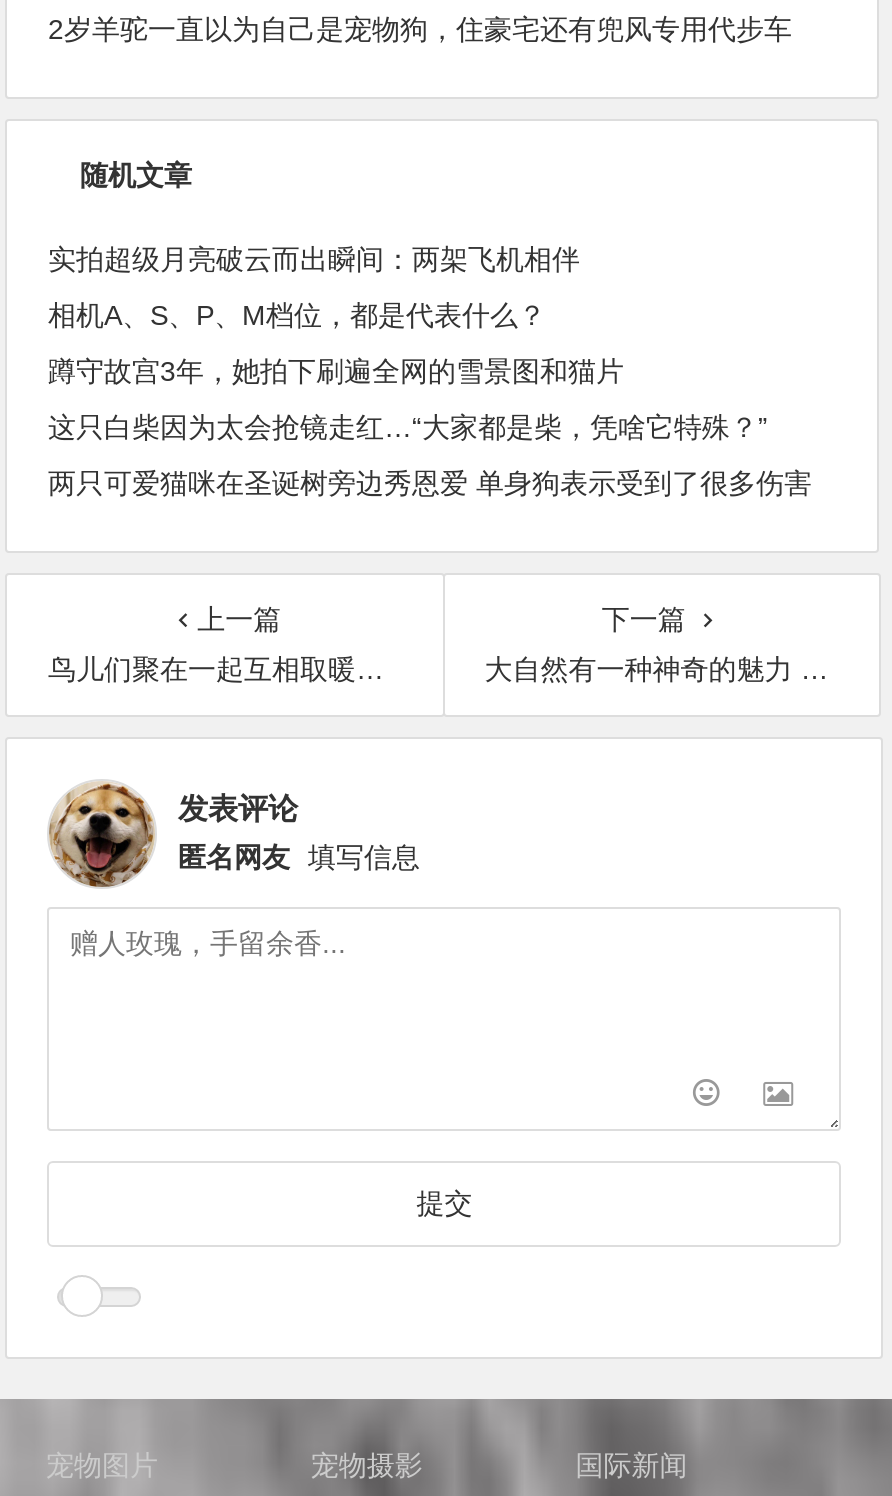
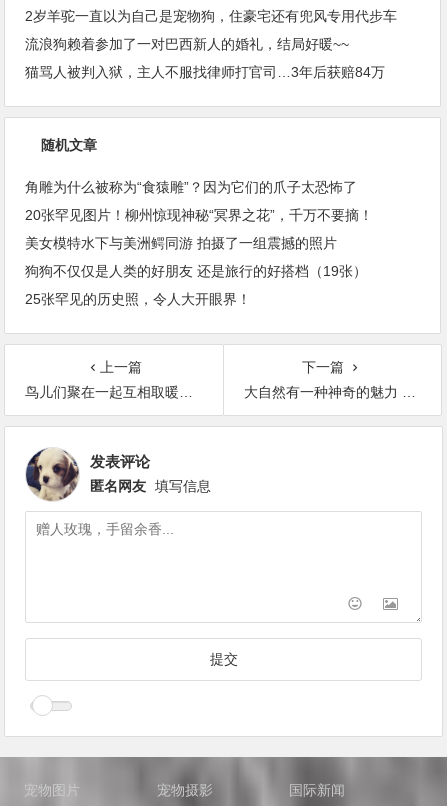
+ 流浪狗赖着参加了一对巴西新人的婚礼，结局好暖~~
+ 猫骂人被判入狱，主人不服找律师打官司…3年后获赔84万

- 实拍超级月亮破云而出瞬间：两架飞机相伴
+ 角雕为什么被称为“食猿雕”？因为它们的爪子太恐怖了

- 相机A、S、P、M档位，都是代表什么？
+ 20张罕见图片！柳州惊现神秘“冥界之花”，千万不要摘！

- 蹲守故宫3年，她拍下刷遍全网的雪景图和猫片
+ 美女模特水下与美洲鳄同游 拍摄了一组震撼的照片

- 这只白柴因为太会抢镜走红…“大家都是柴，凭啥它特殊？”
+ 狗狗不仅仅是人类的好朋友 还是旅行的好搭档（19张）

- 两只可爱猫咪在圣诞树旁边秀恩爱 单身狗表示受到了很多伤害
+ 25张罕见的历史照，令人大开眼界！

- [image]
+ [image]
